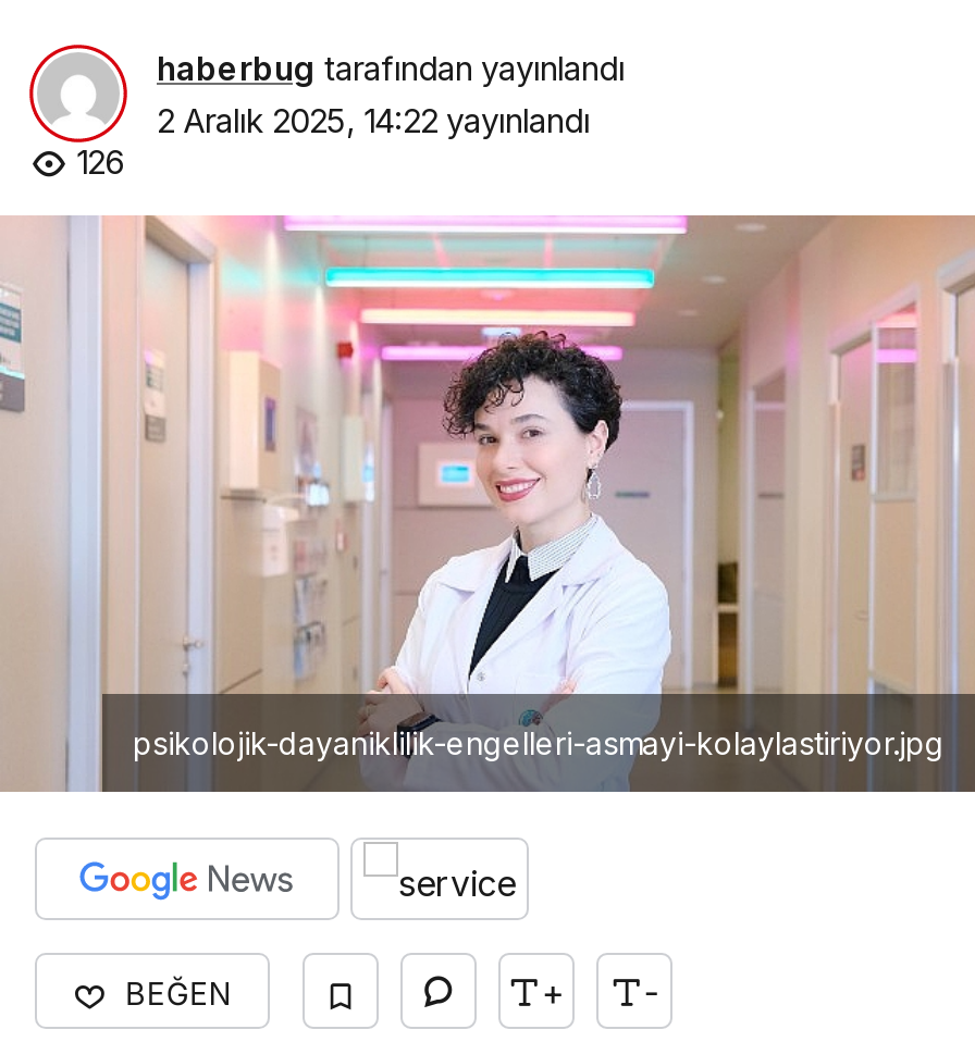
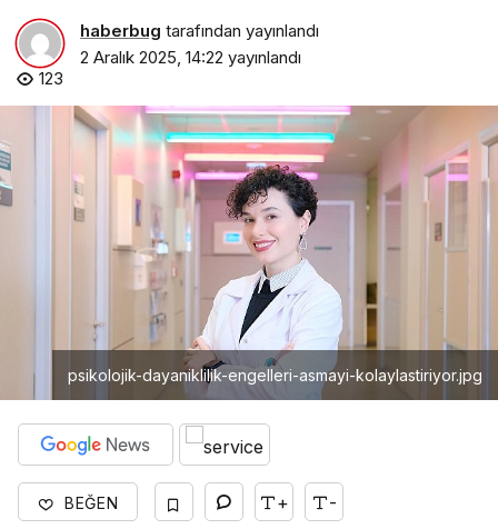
- 126
+ 123
